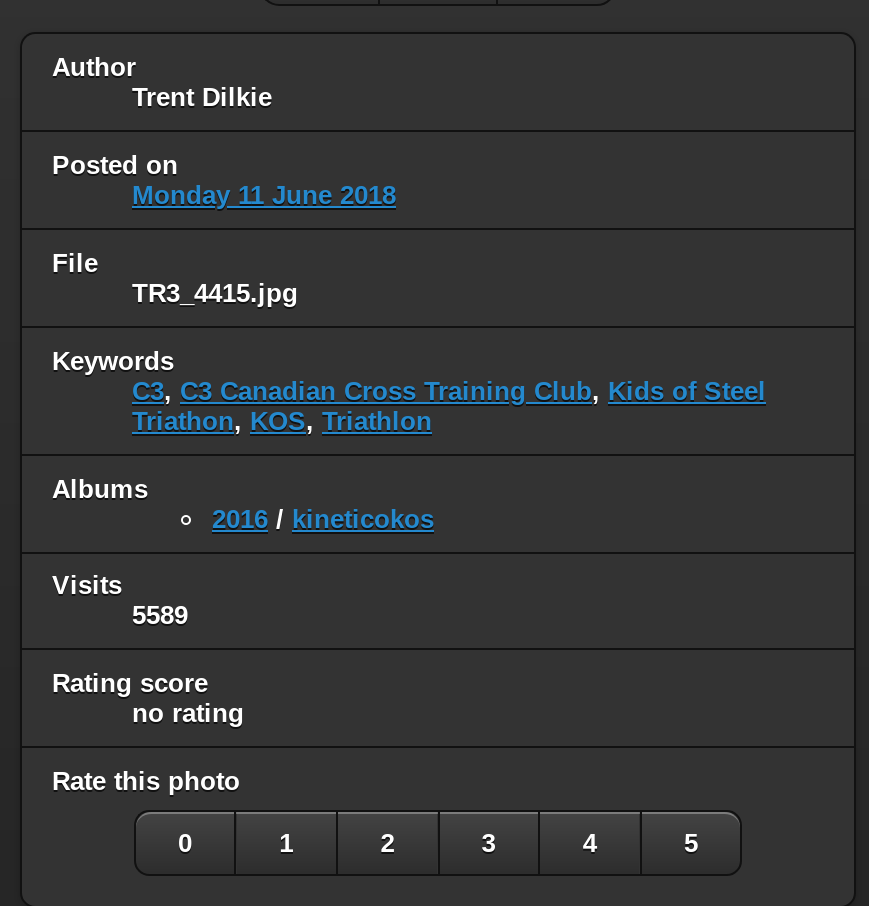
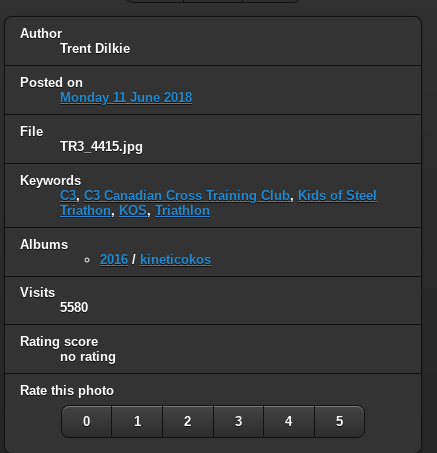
- 5589
+ 5580
